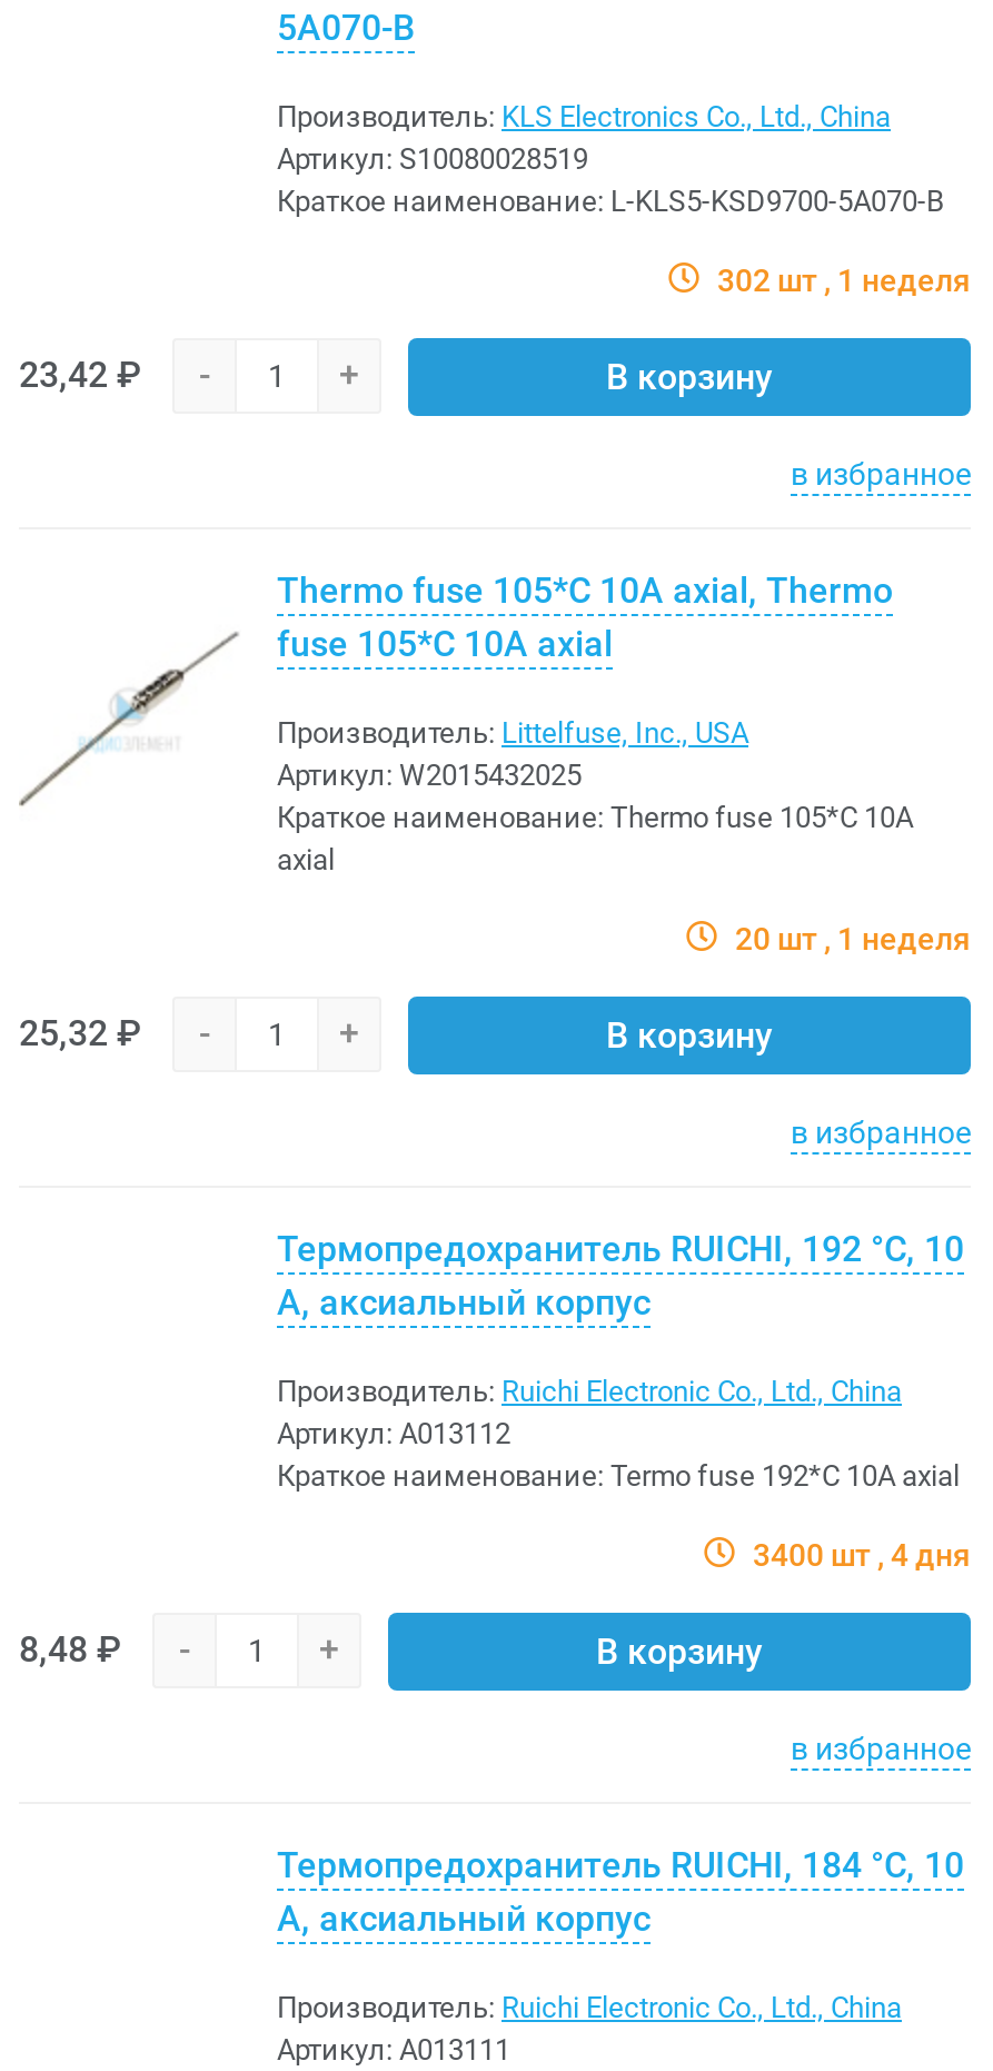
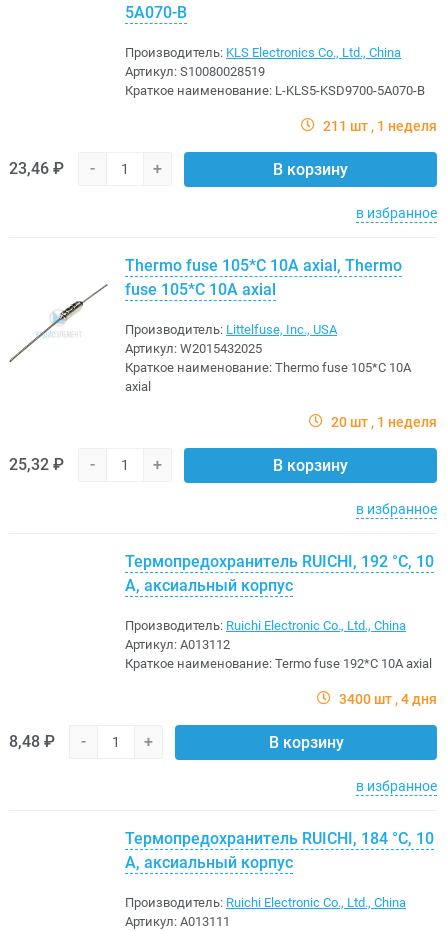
- 302 шт 1 неделя
+ 211 шт 1 неделя

- 23,42 ₽
+ 23,46 ₽
